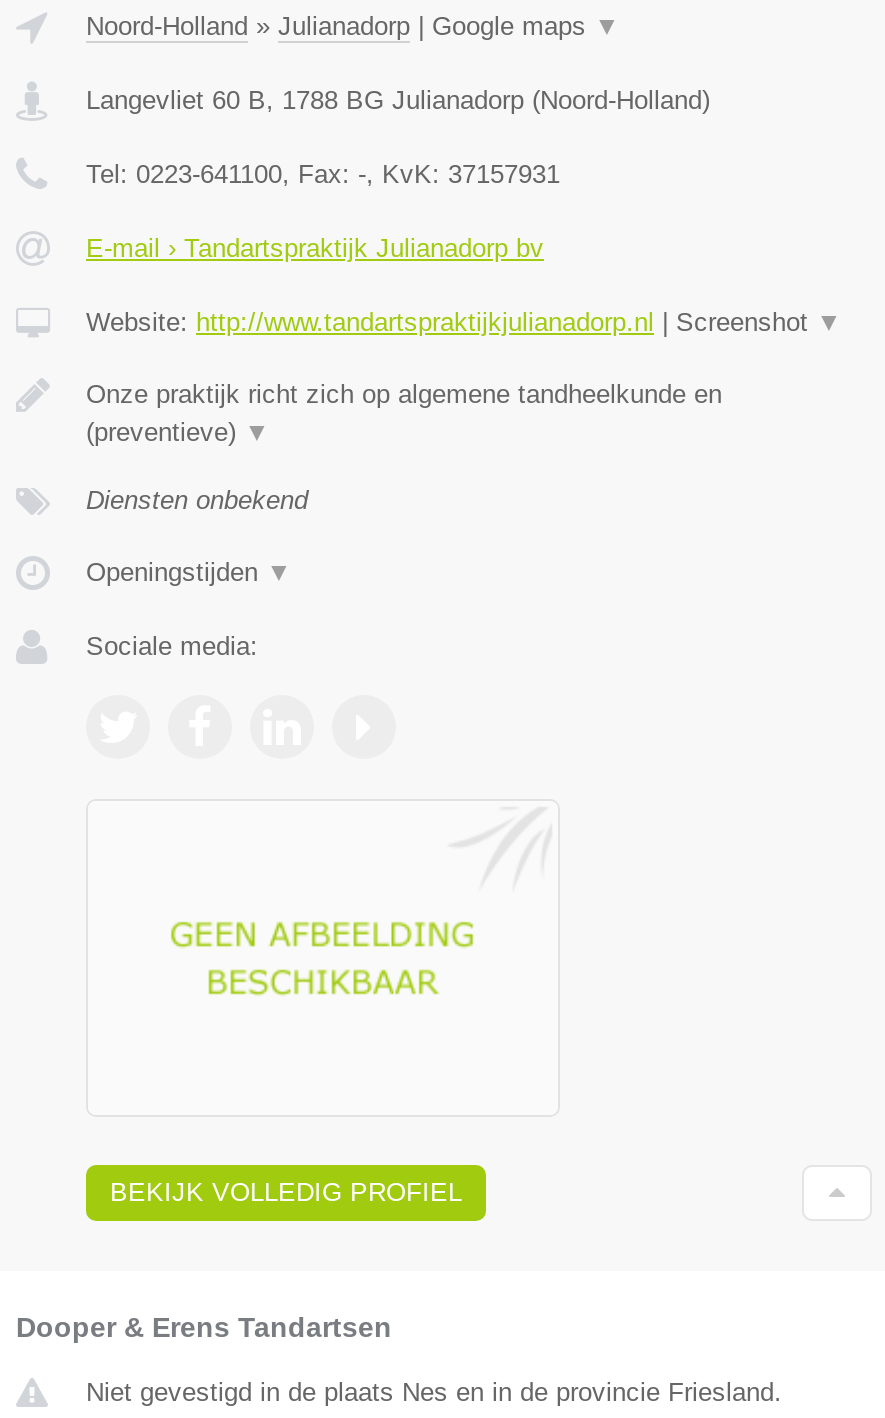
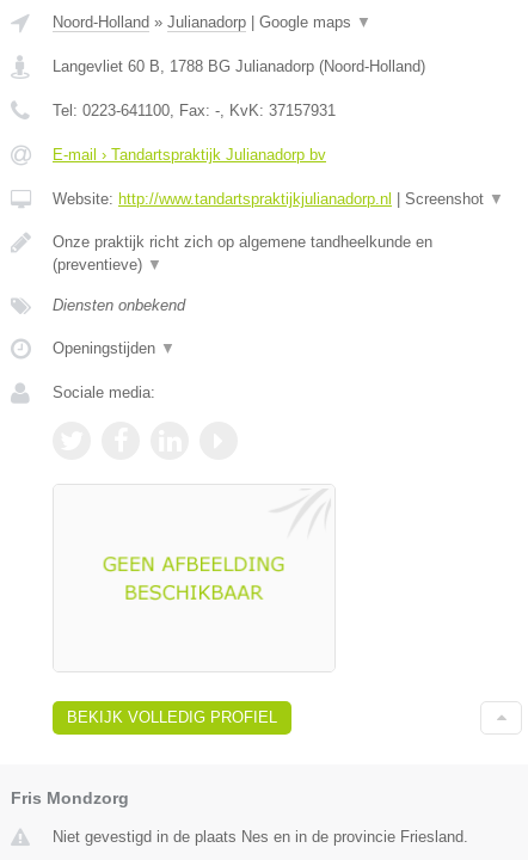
- Dooper & Erens Tandartsen
+ Fris Mondzorg
